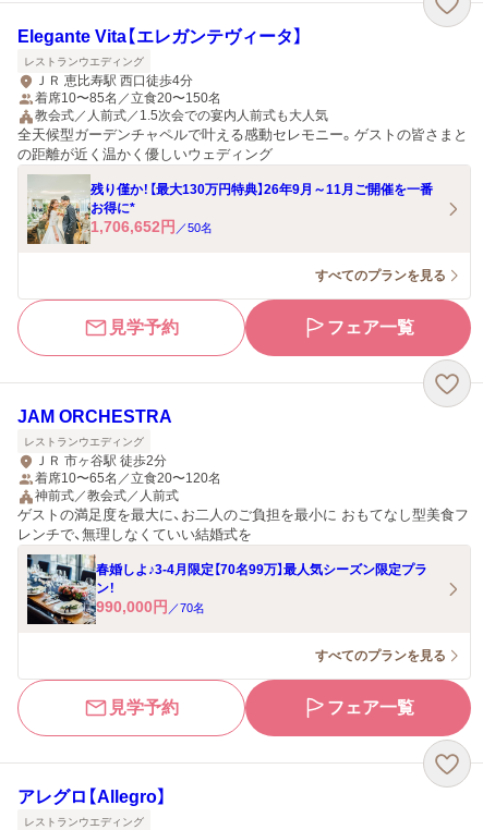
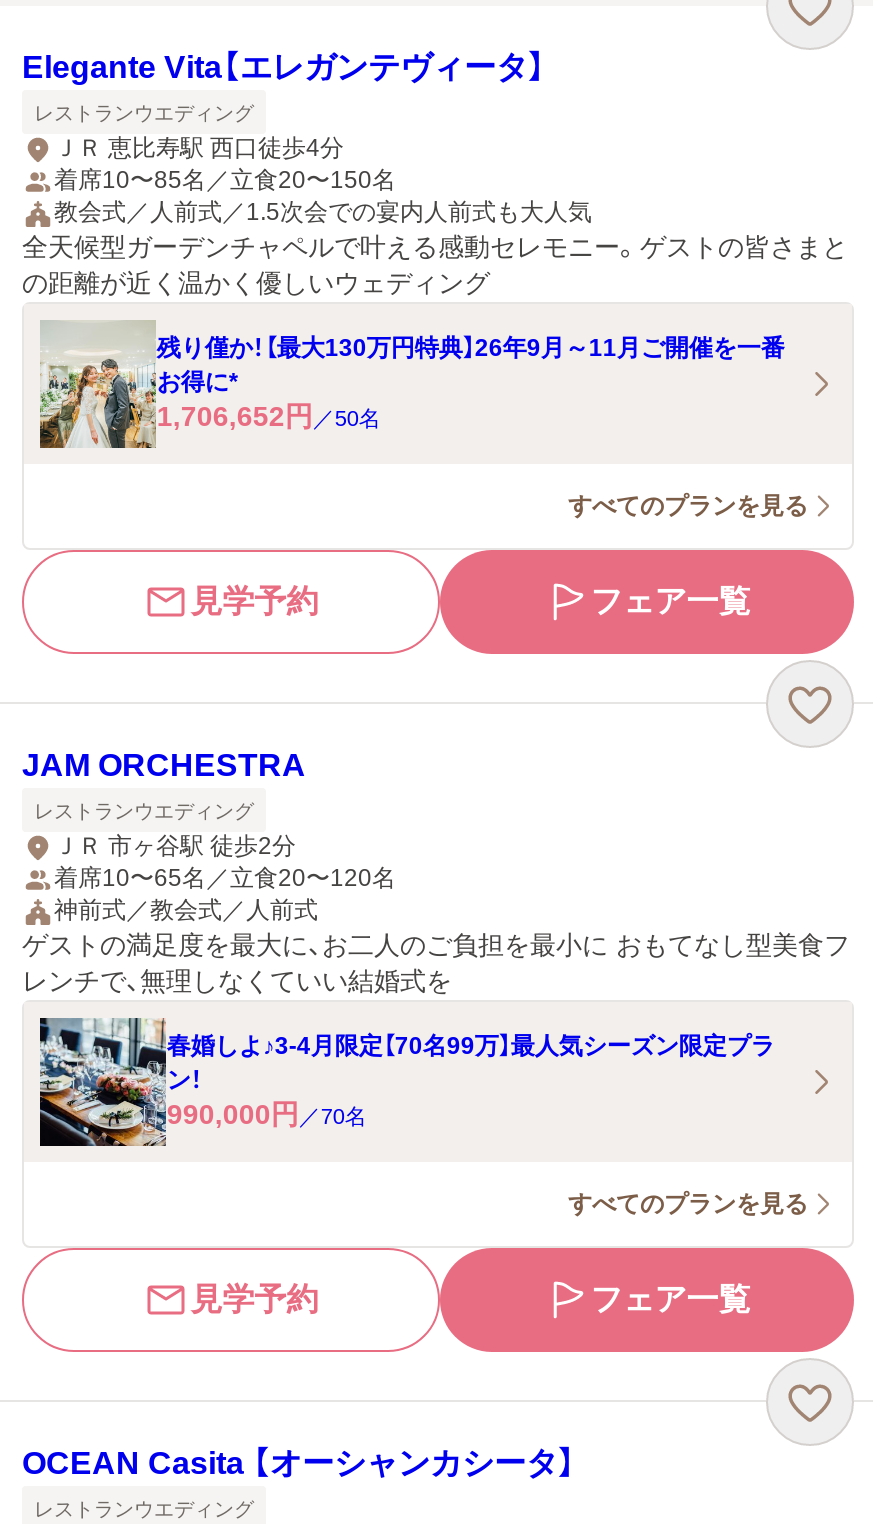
- アレグロ【Allegro】
+ OCEAN Casita 【オーシャンカシータ】
